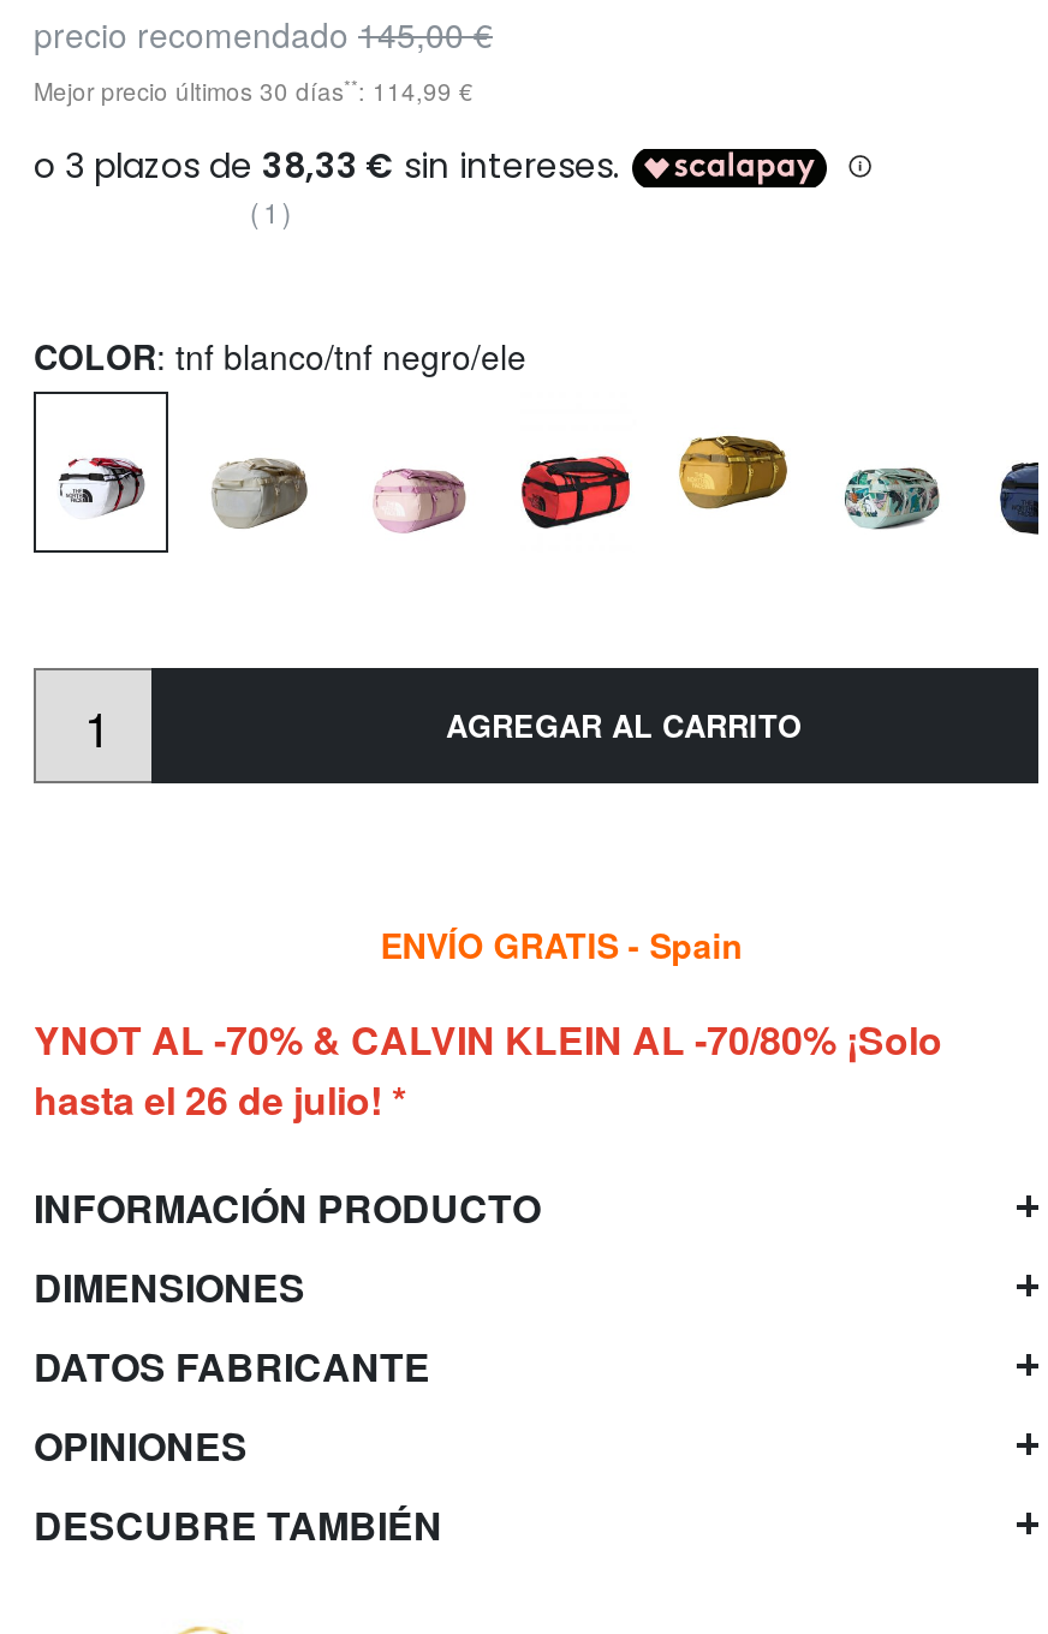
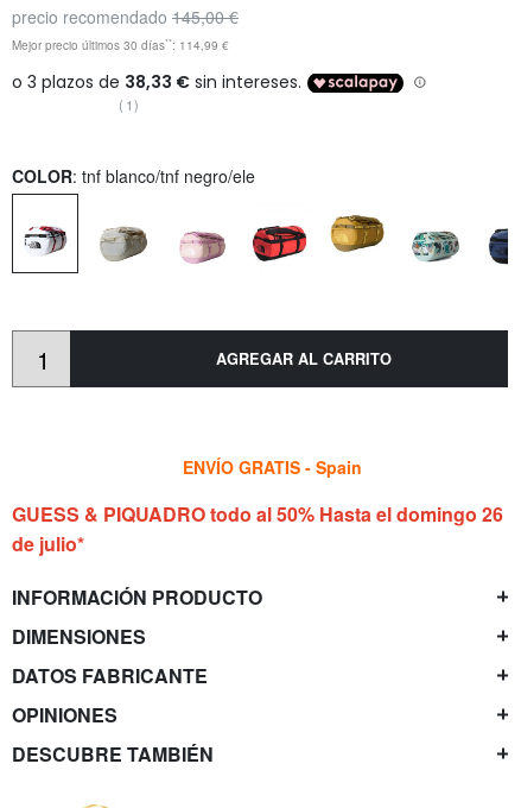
- YNOT AL -70% & CALVIN KLEIN AL -70/80% ¡Solo
- hasta el 26 de julio! *
+ GUESS & PIQUADRO todo al 50% Hasta el domingo 26
+ de julio*
